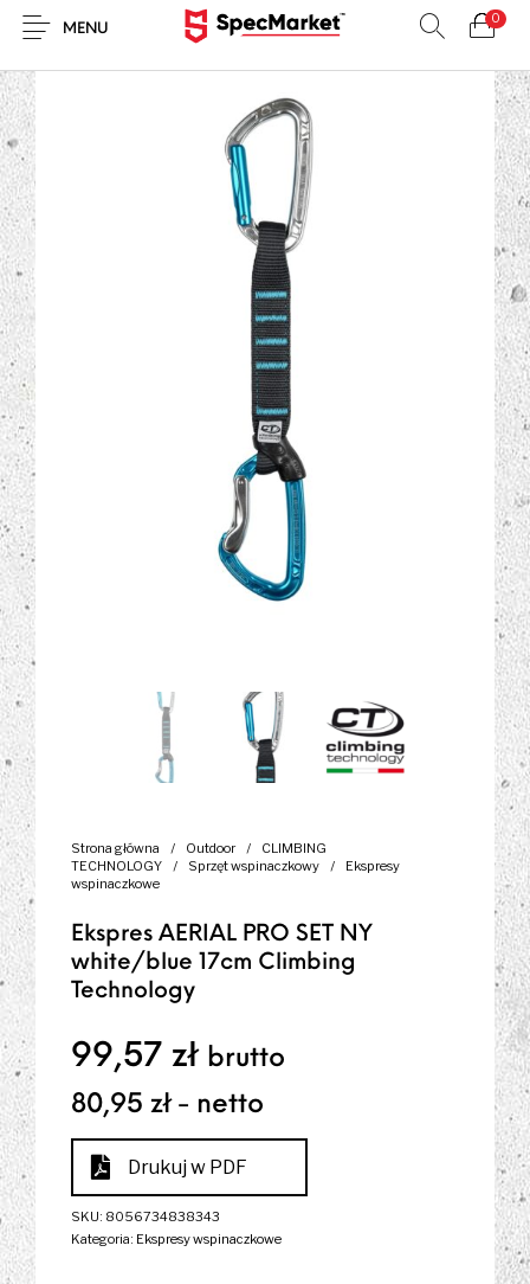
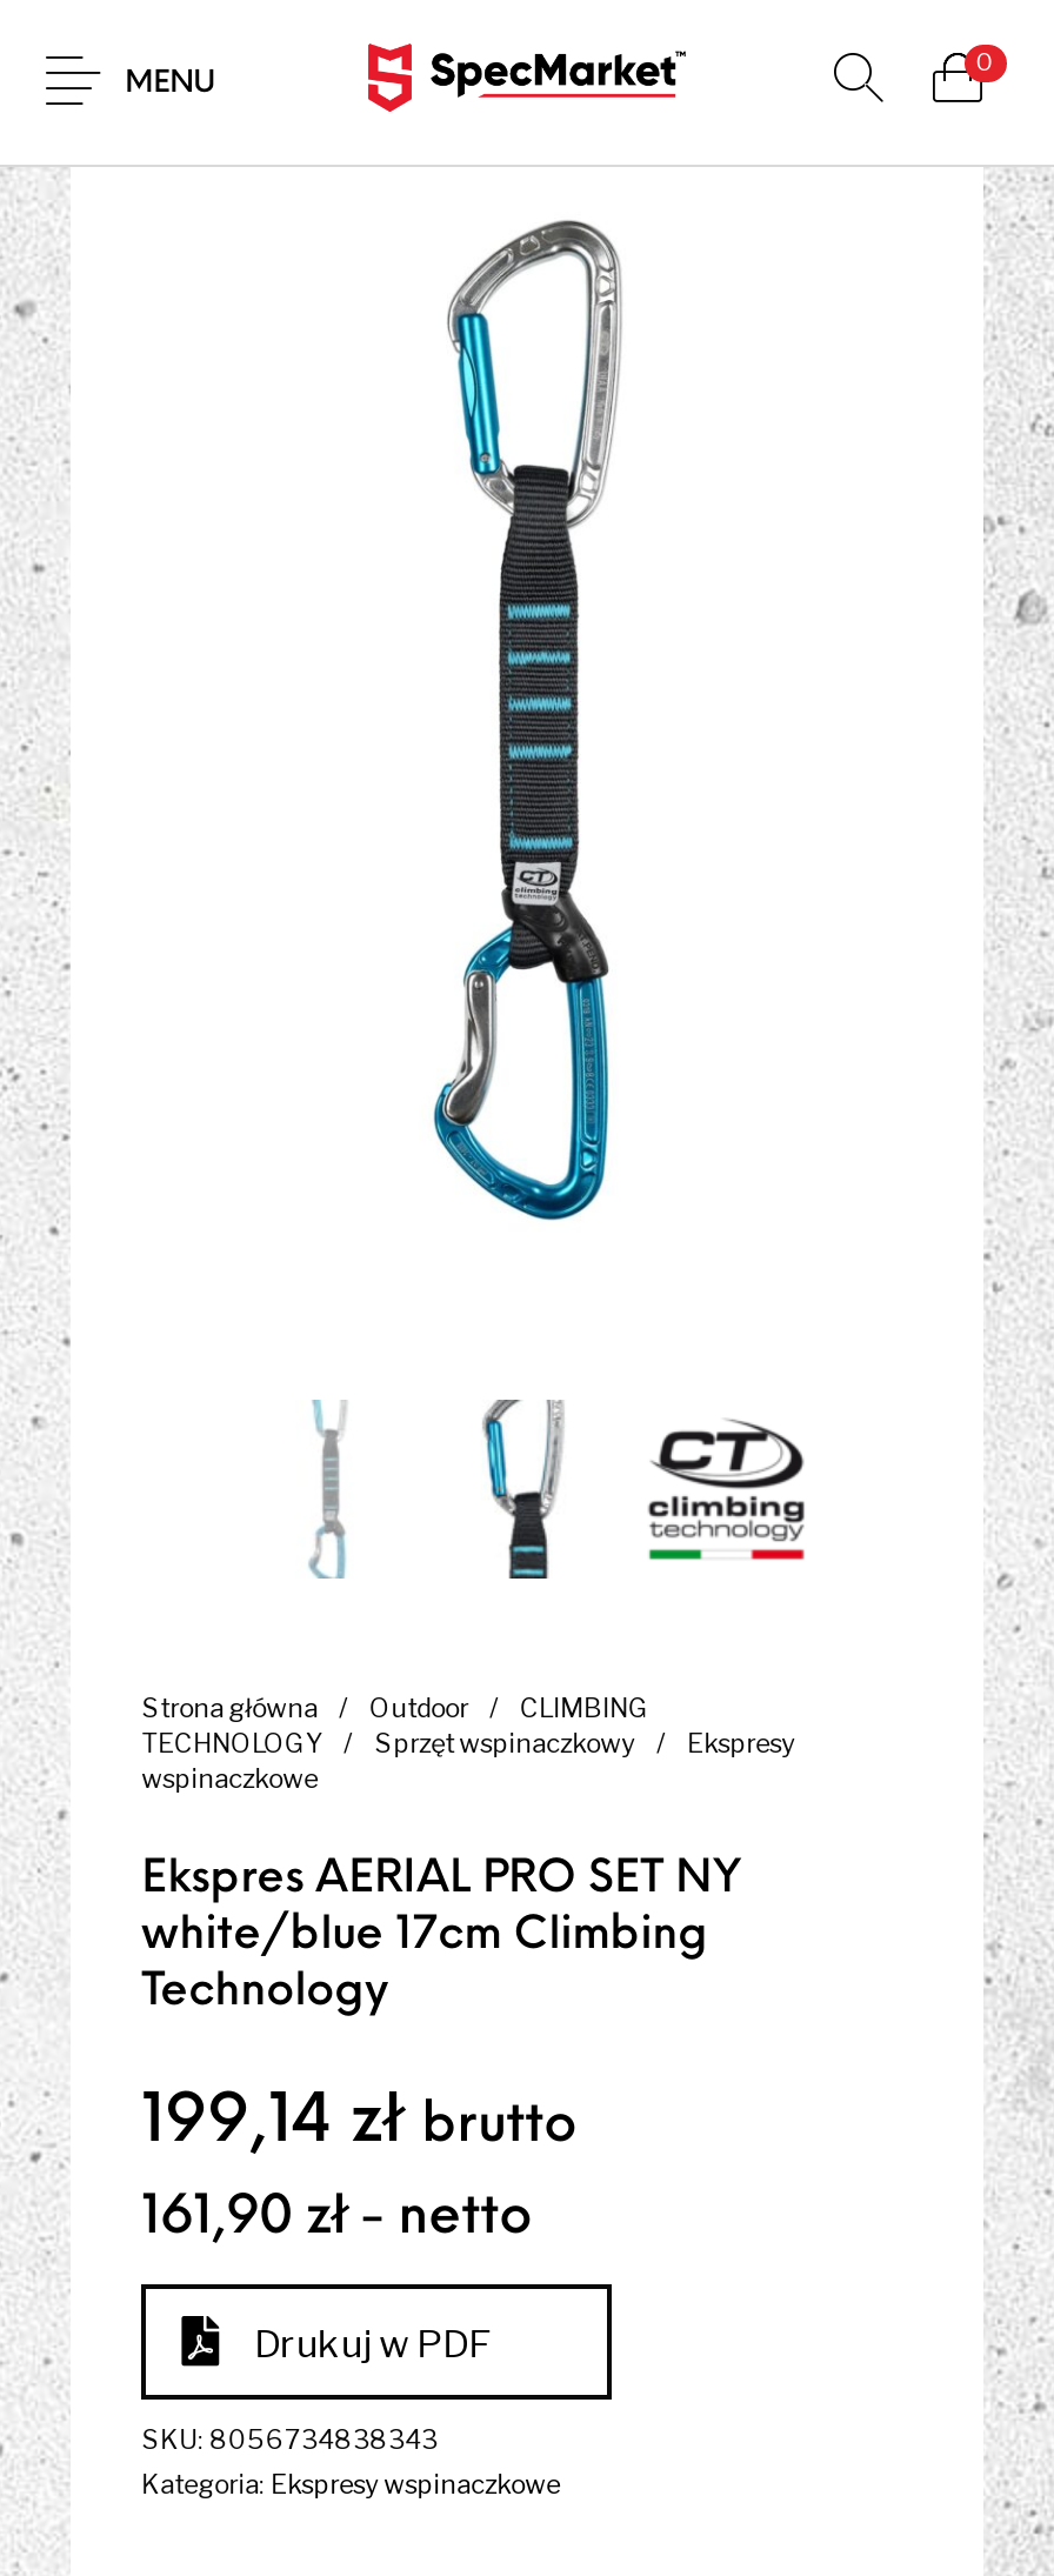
- 99,57 zł brutto
+ 199,14 zł brutto

- 80,95 zł - netto
+ 161,90 zł - netto
